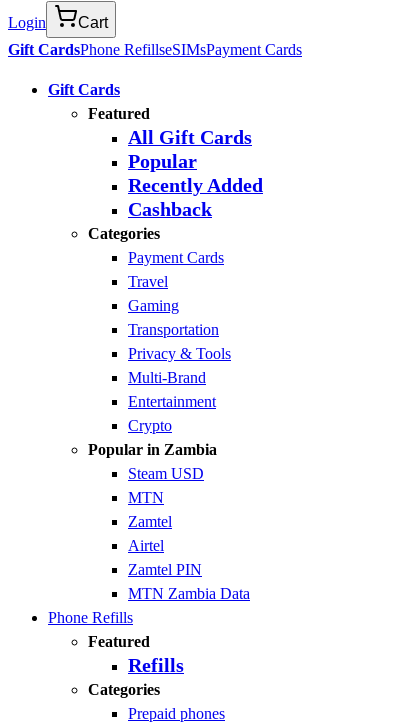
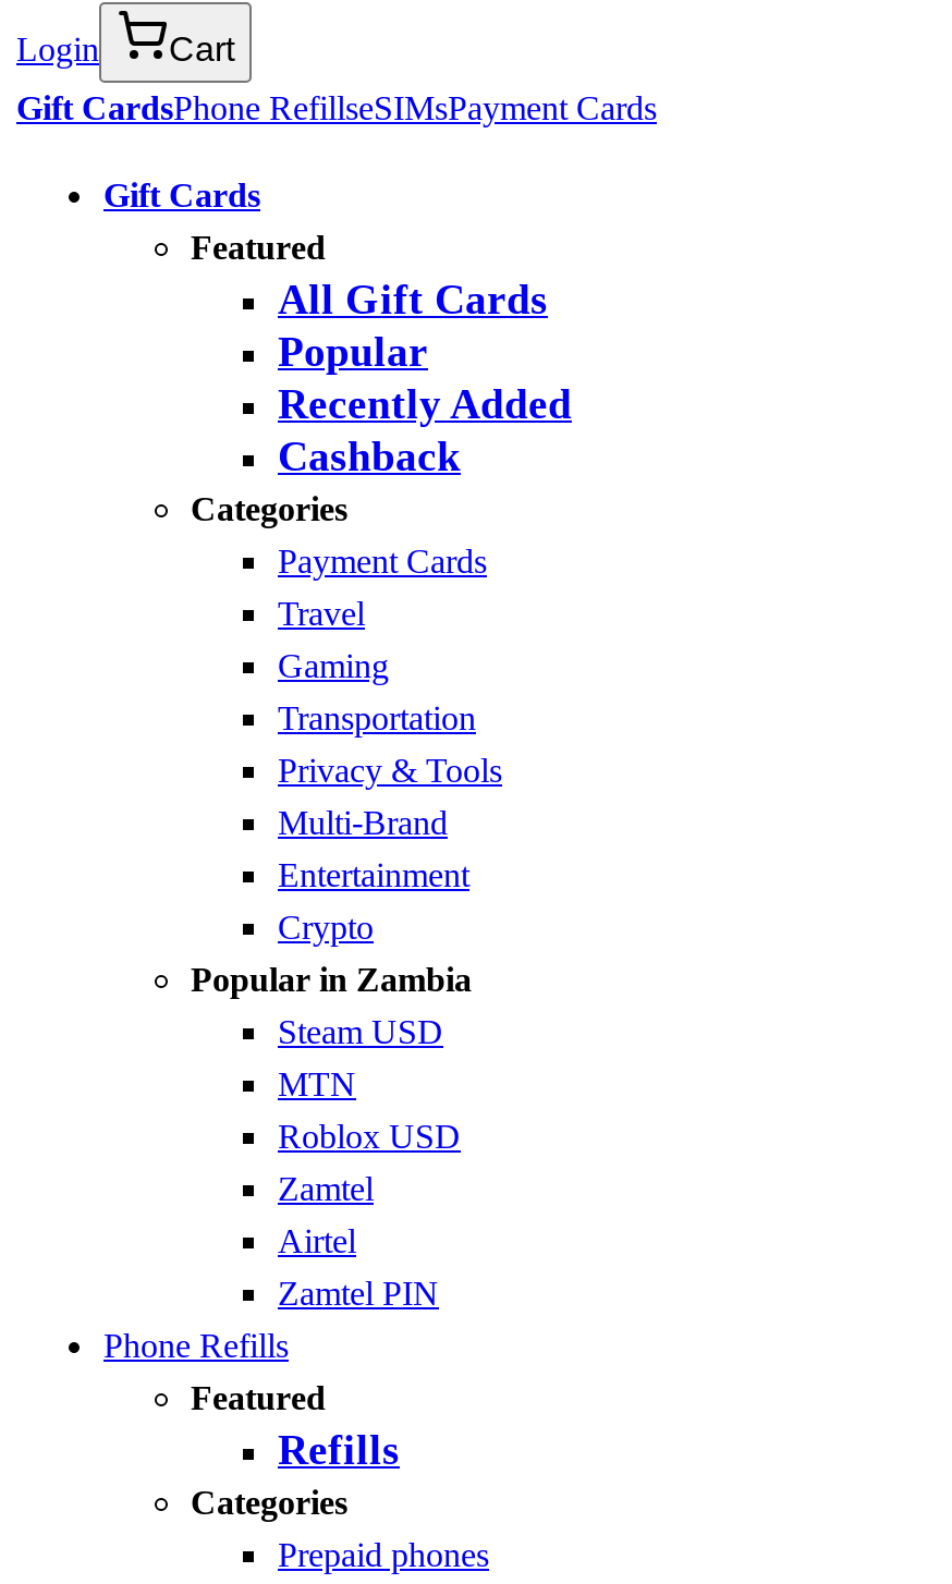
+ Roblox USD

moved down: Zamtel | Airtel | Zamtel PIN

- MTN Zambia Data
